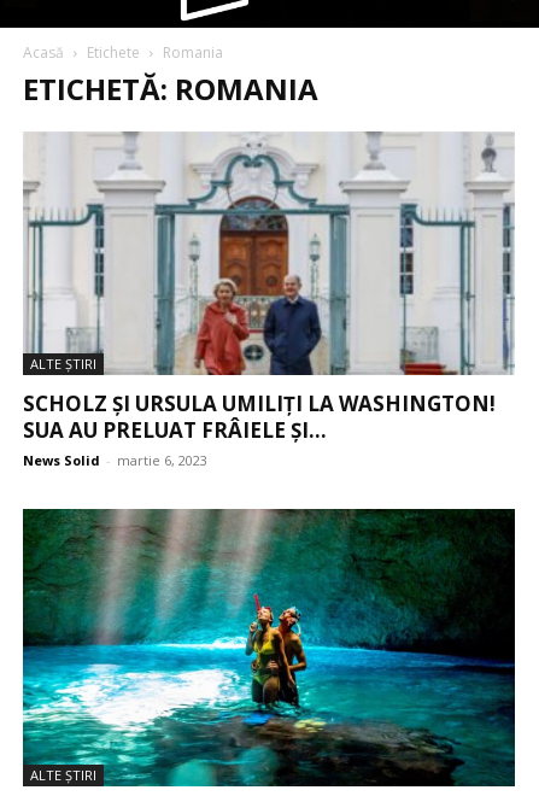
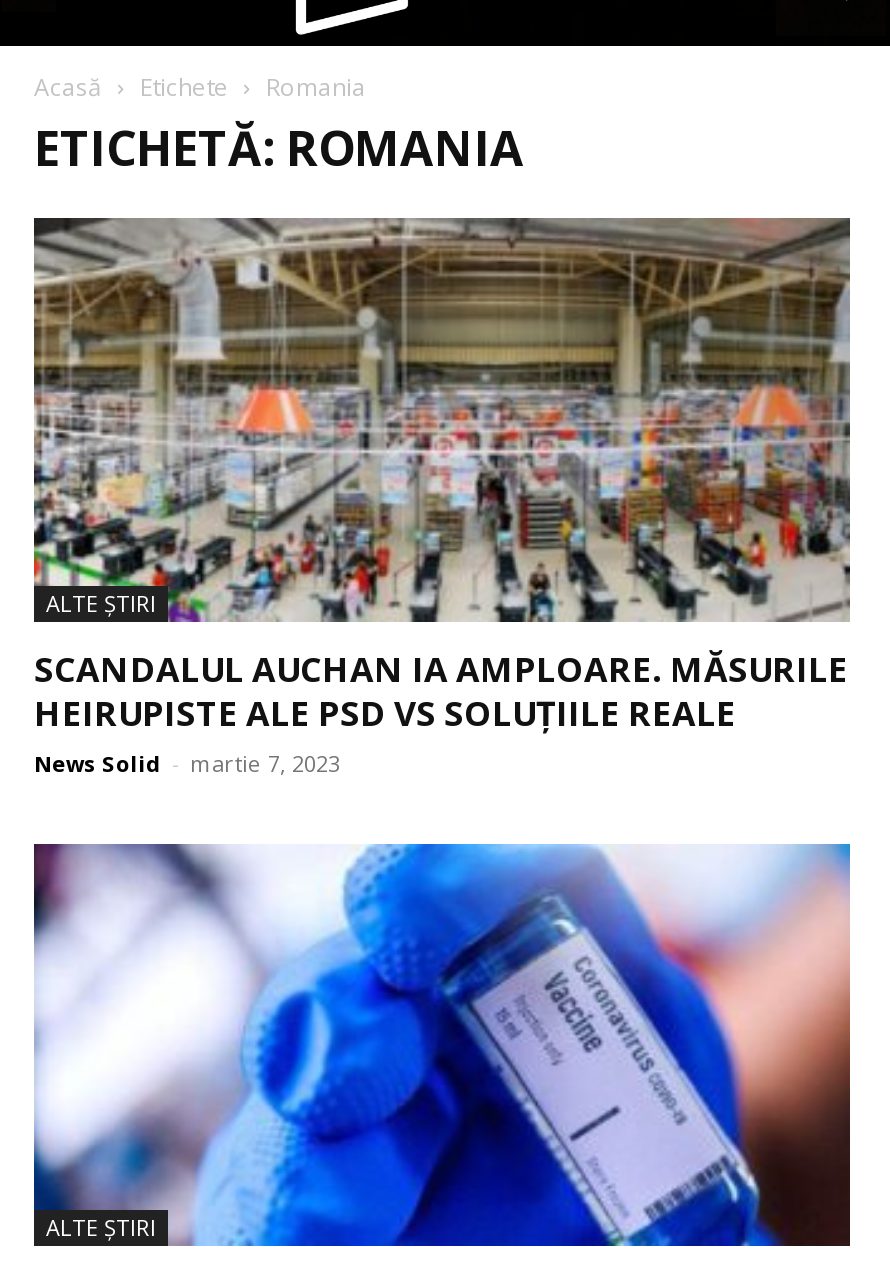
- [image]
- SCHOLZ ȘI URSULA UMILIȚI LA WASHINGTON!
- SUA AU PRELUAT FRÂIELE ȘI...
- News Solid - martie 6, 2023
+ [image]
+ SCANDALUL AUCHAN IA AMPLOARE. MĂSURILE
+ HEIRUPISTE ALE PSD VS SOLUȚIILE REALE
+ News Solid - martie 7, 2023

- [image]
+ [image]
